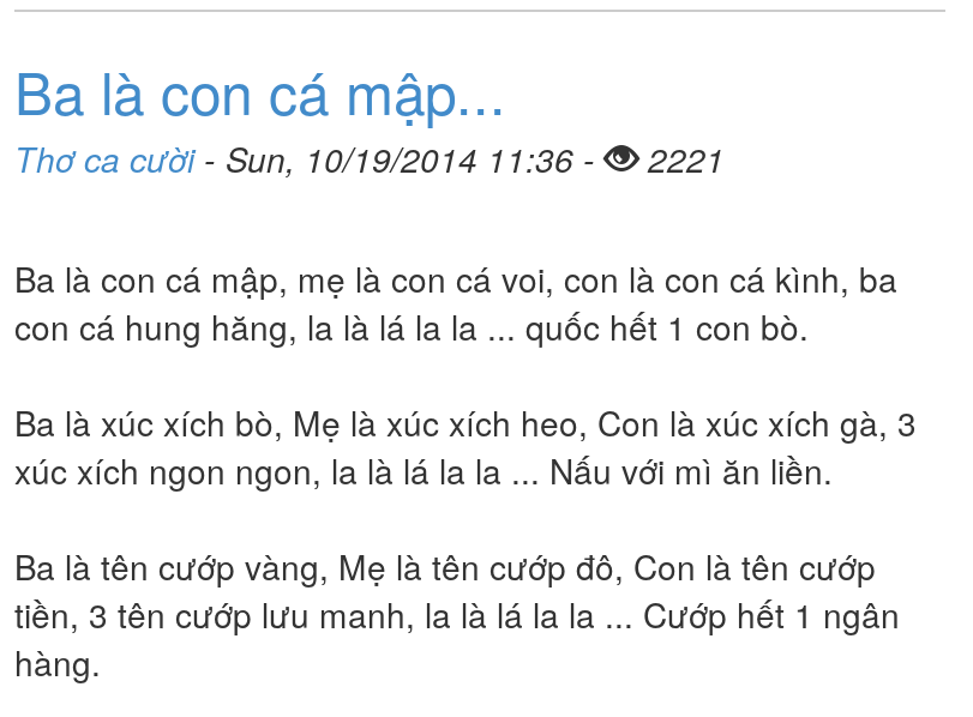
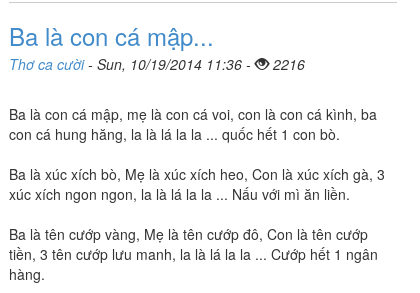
- Thơ ca cười - Sun, 10/19/2014 11:36 - 2221
+ Thơ ca cười - Sun, 10/19/2014 11:36 - 2216
